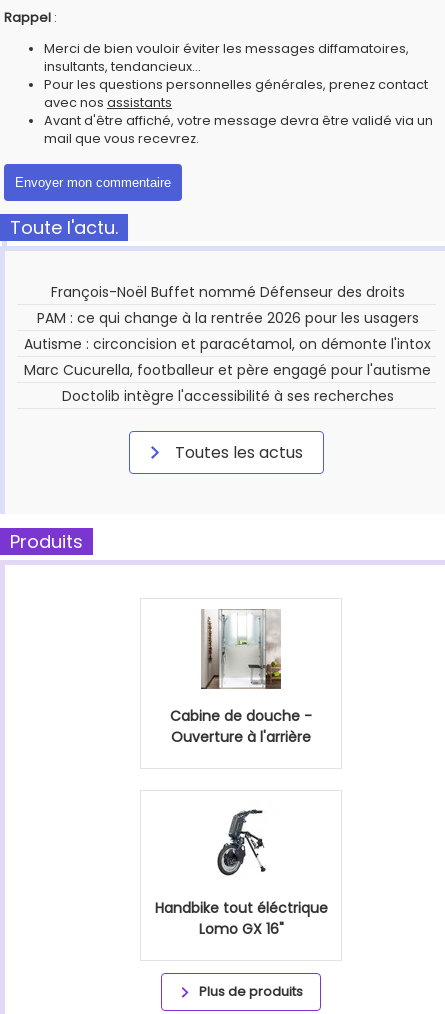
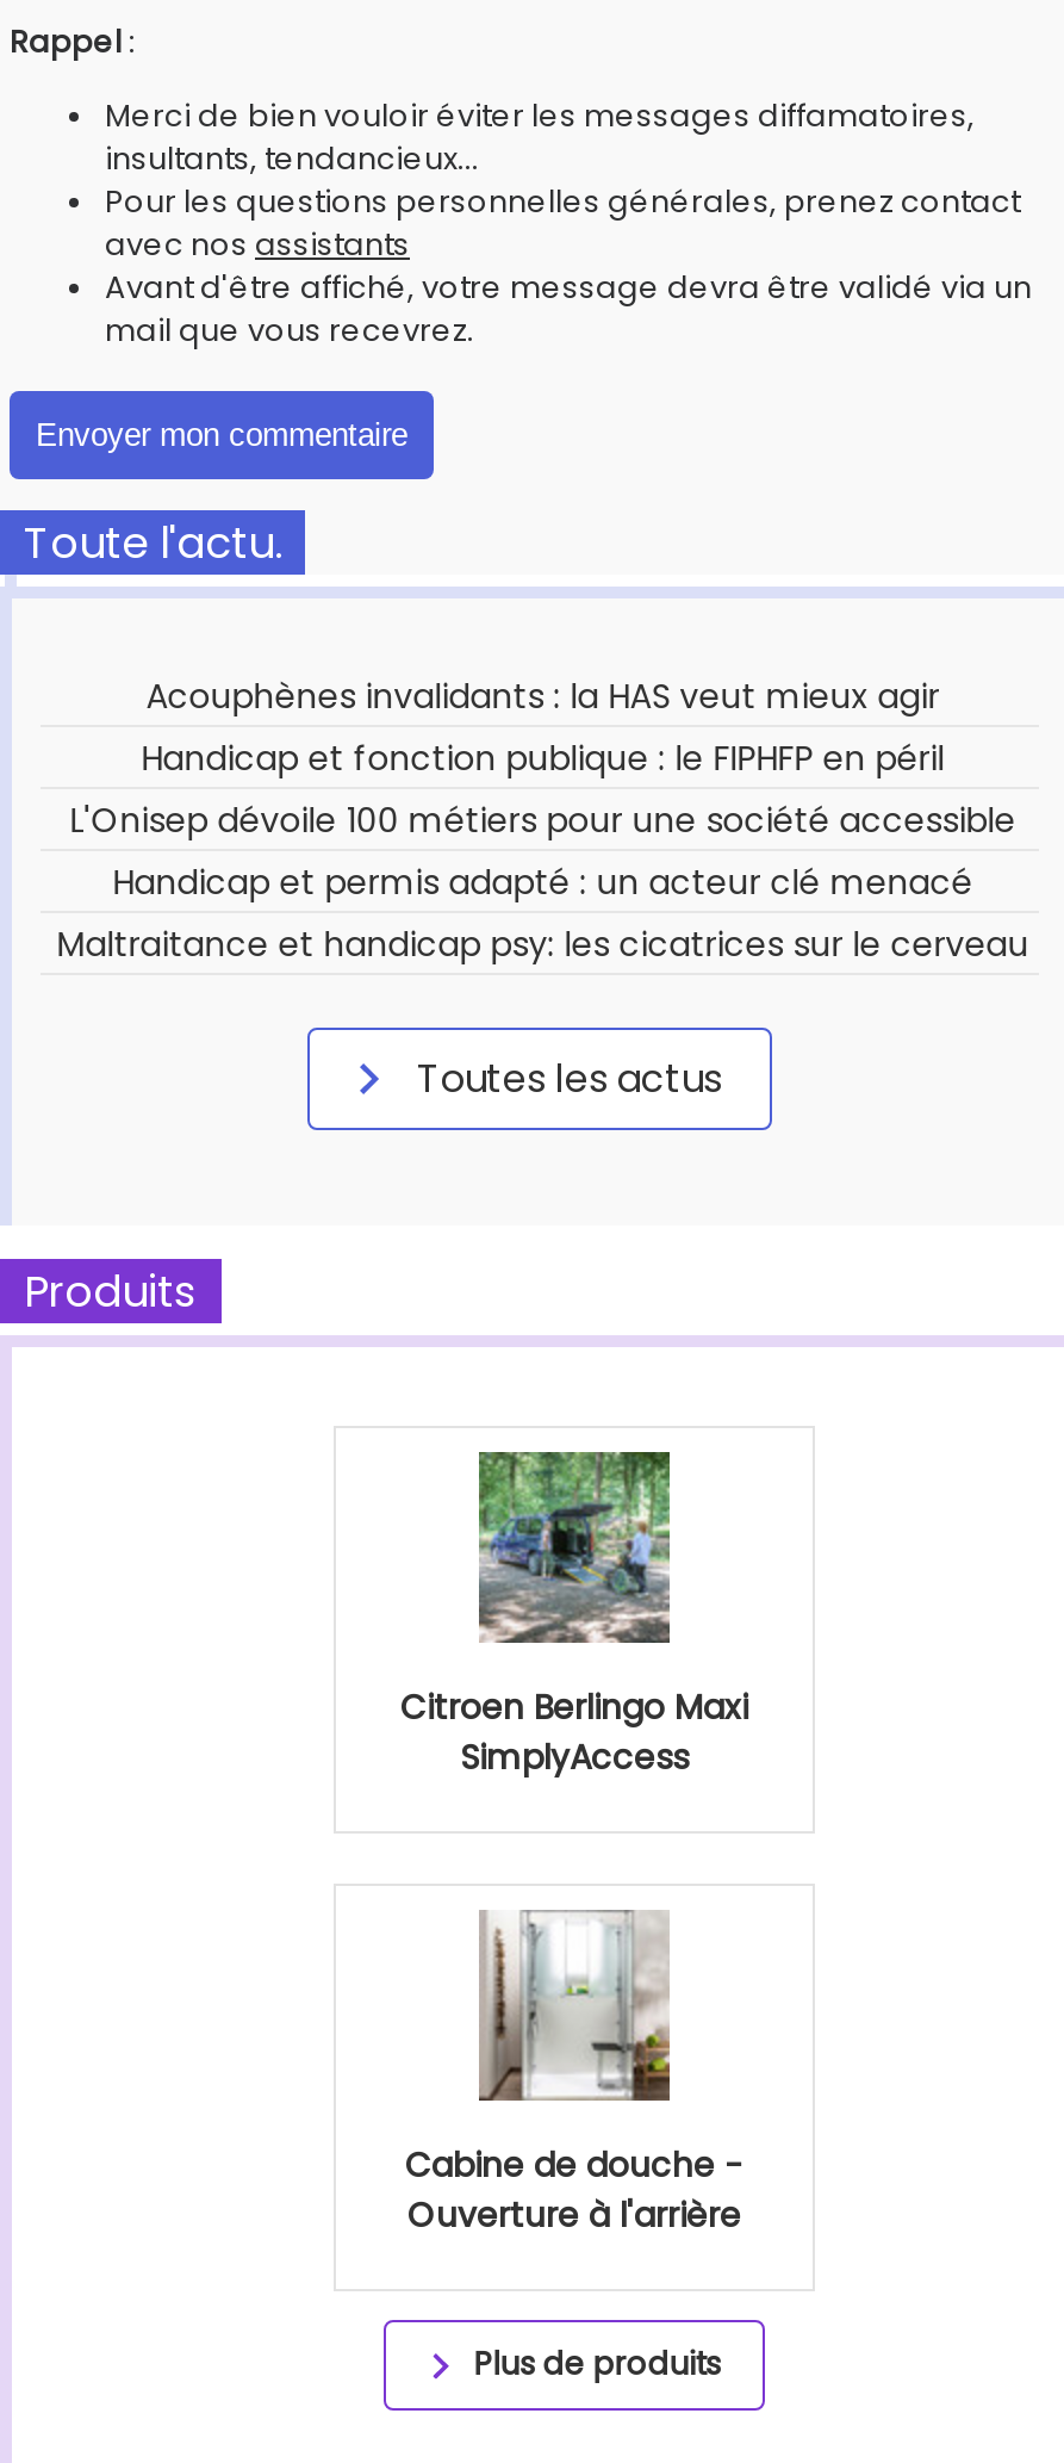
- François-Noël Buffet nommé Défenseur des droits
- PAM : ce qui change à la rentrée 2026 pour les usagers
- Autisme : circoncision et paracétamol, on démonte l'intox
- Marc Cucurella, footballeur et père engagé pour l'autisme
- Doctolib intègre l'accessibilité à ses recherches
+ Acouphènes invalidants : la HAS veut mieux agir
+ Handicap et fonction publique : le FIPHFP en péril
+ L'Onisep dévoile 100 métiers pour une société accessible
+ Handicap et permis adapté : un acteur clé menacé
+ Maltraitance et handicap psy: les cicatrices sur le cerveau

+ [image]
+ Citroen Berlingo Maxi
+ SimplyAccess

moved down: [image] | Cabine de douche - | Ouverture à l'arrière

- [image]
- Handbike tout éléctrique
- Lomo GX 16"
